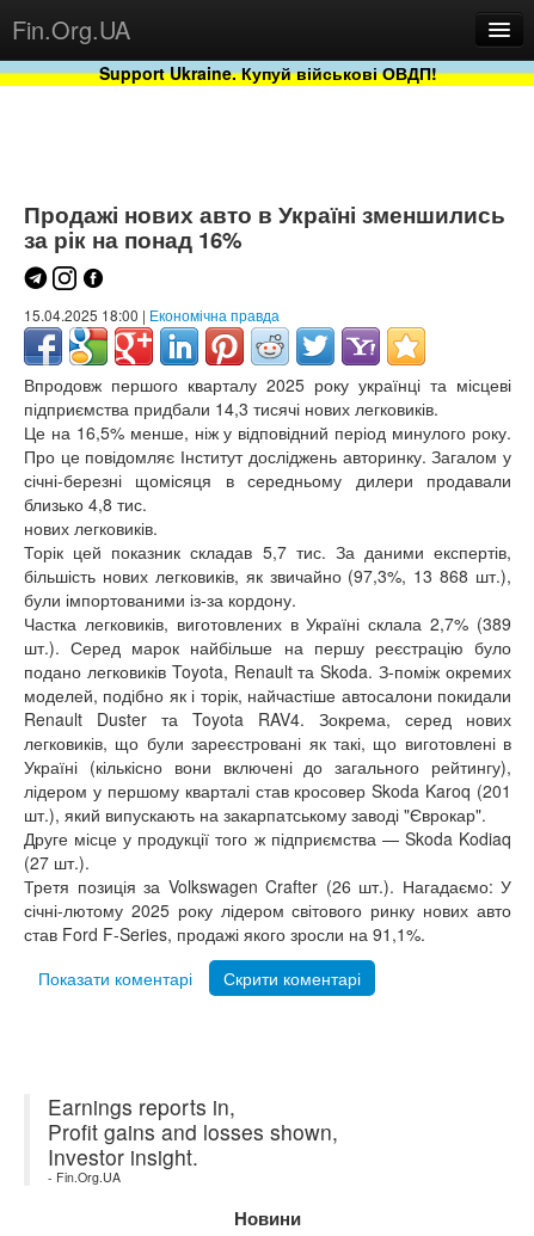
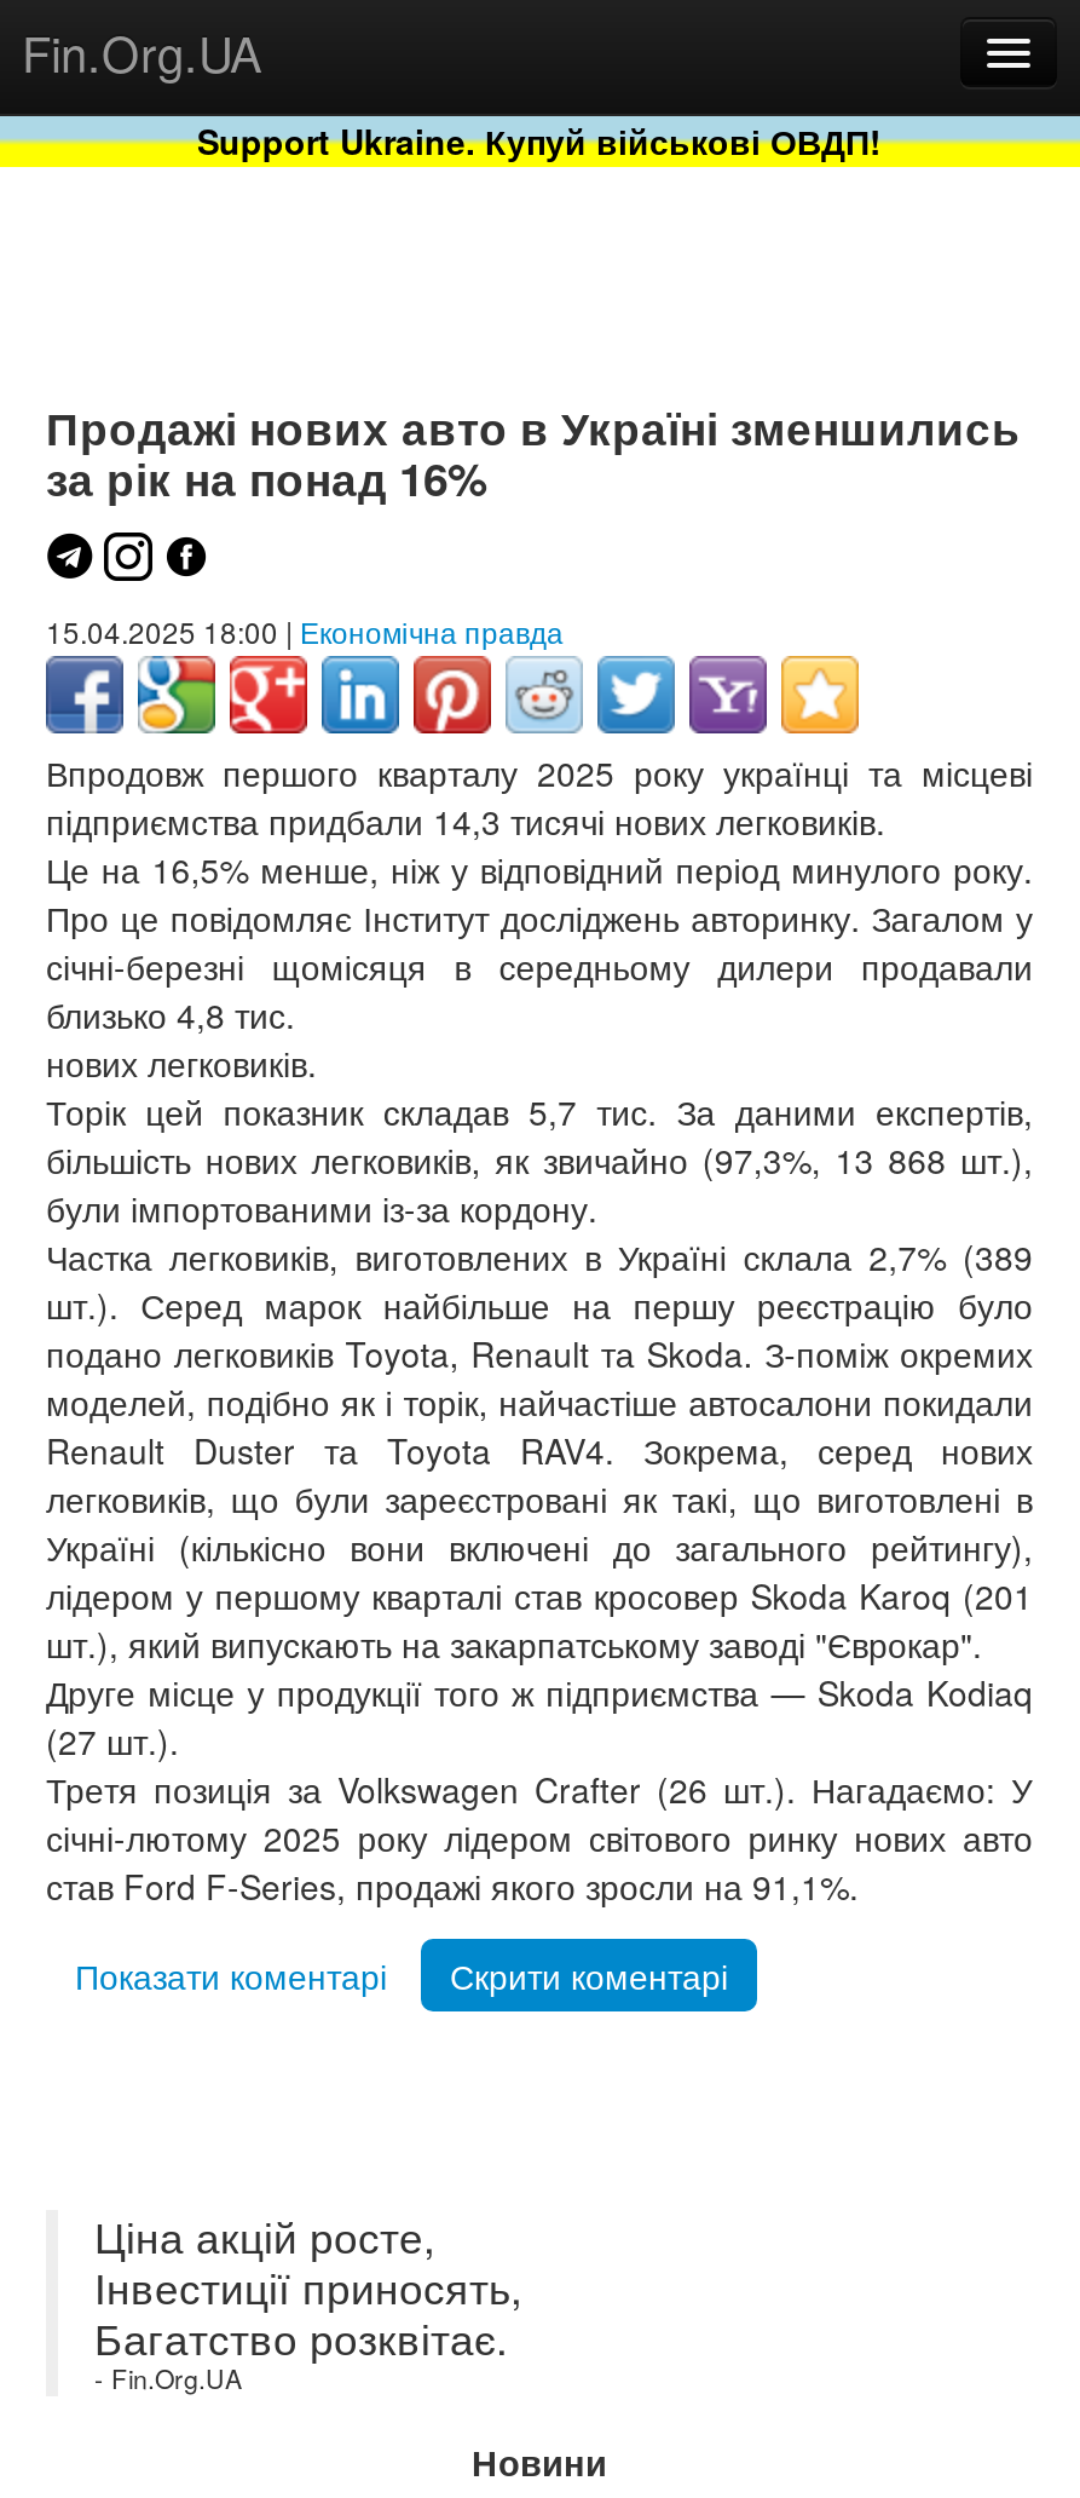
- Earnings reports in,
- Profit gains and losses shown,
- Investor insight.
+ Ціна акцій росте,
+ Інвестиції приносять,
+ Багатство розквітає.
